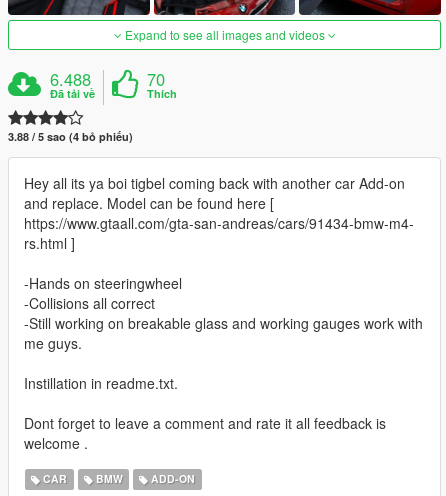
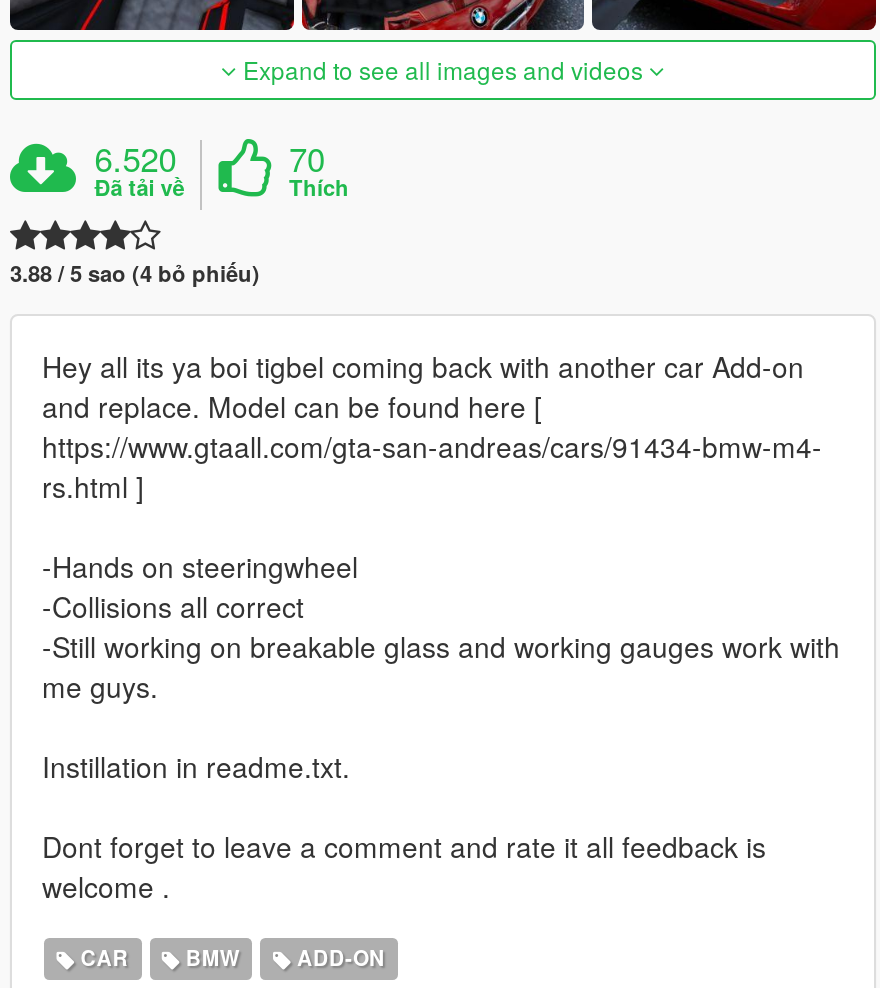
- 6.488
+ 6.520
